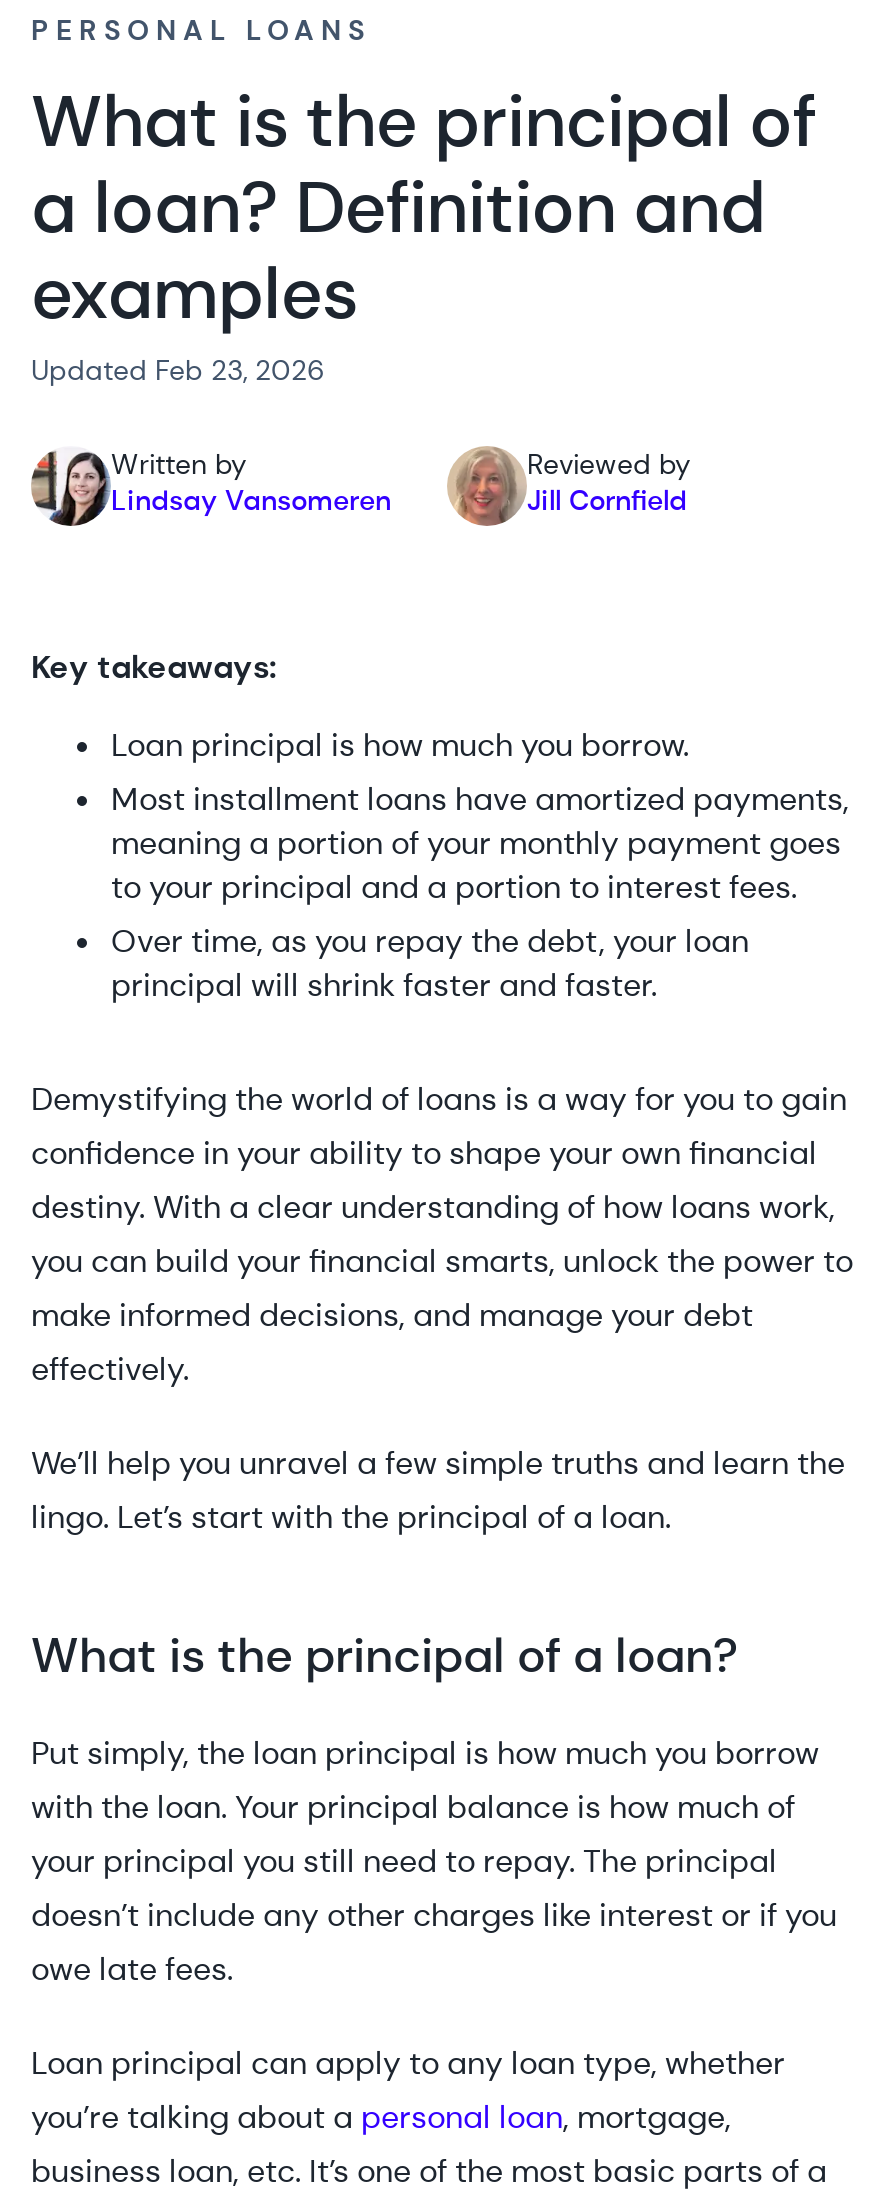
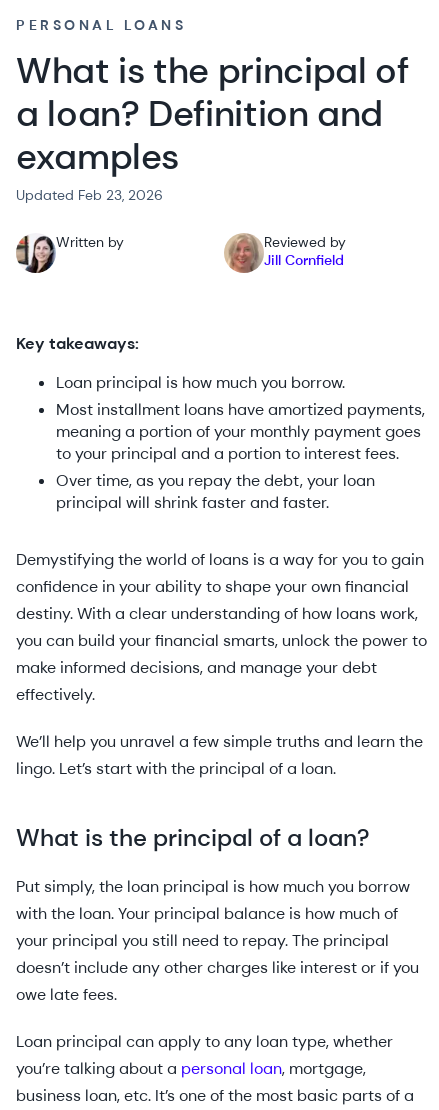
- Lindsay Vansomeren
